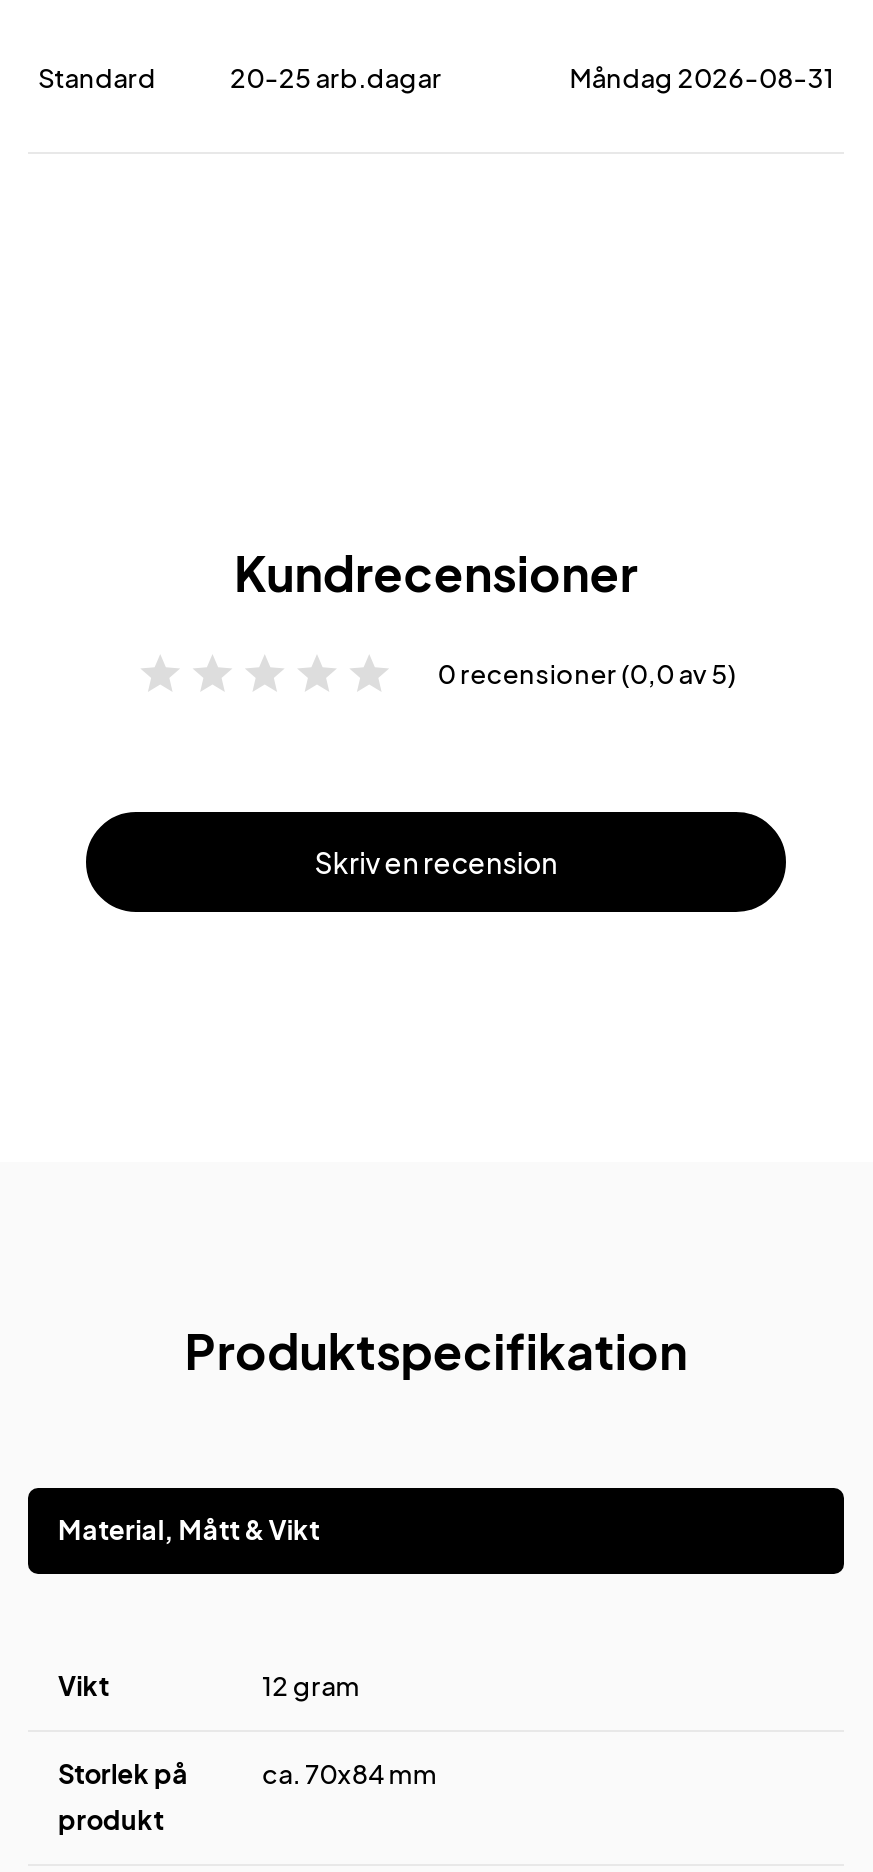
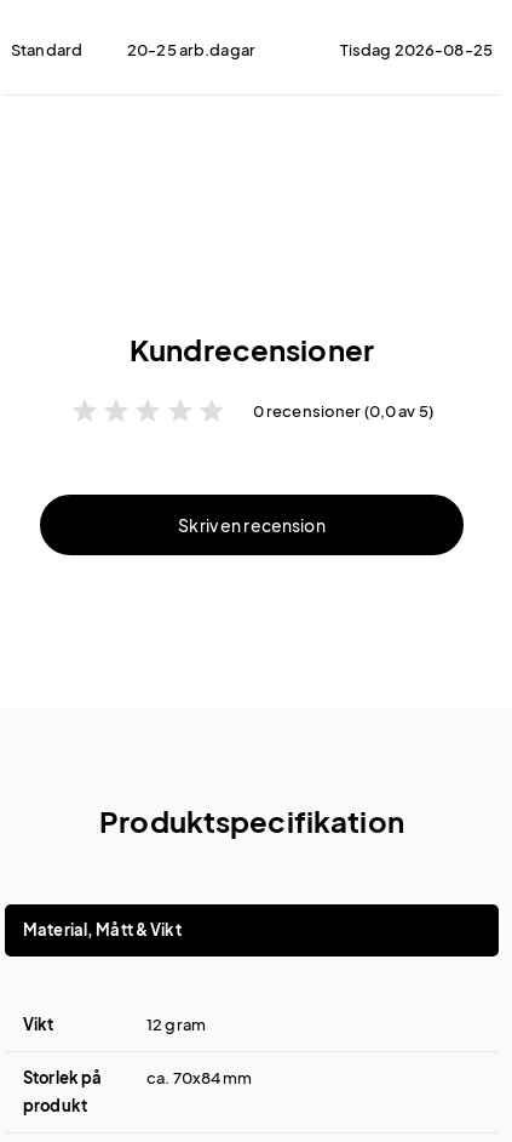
- Måndag 2026-08-31
+ Tisdag 2026-08-25
